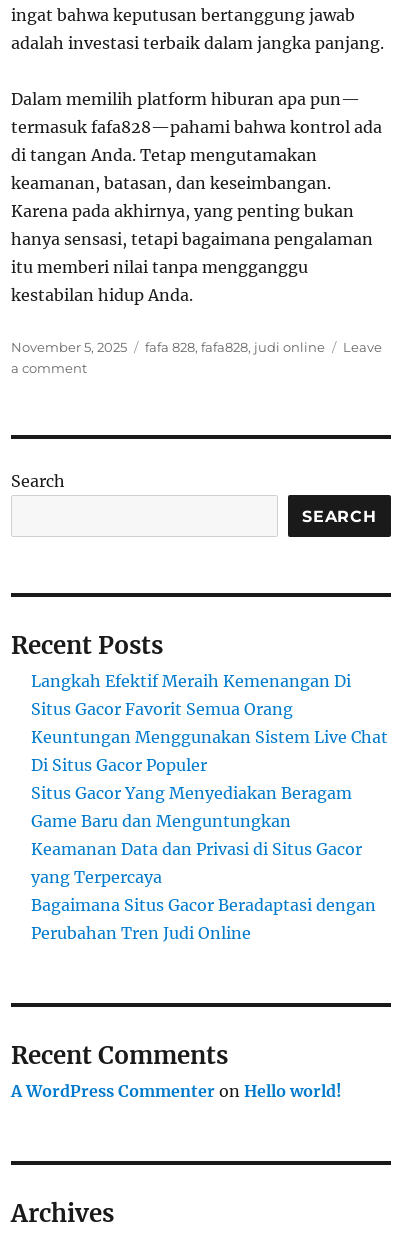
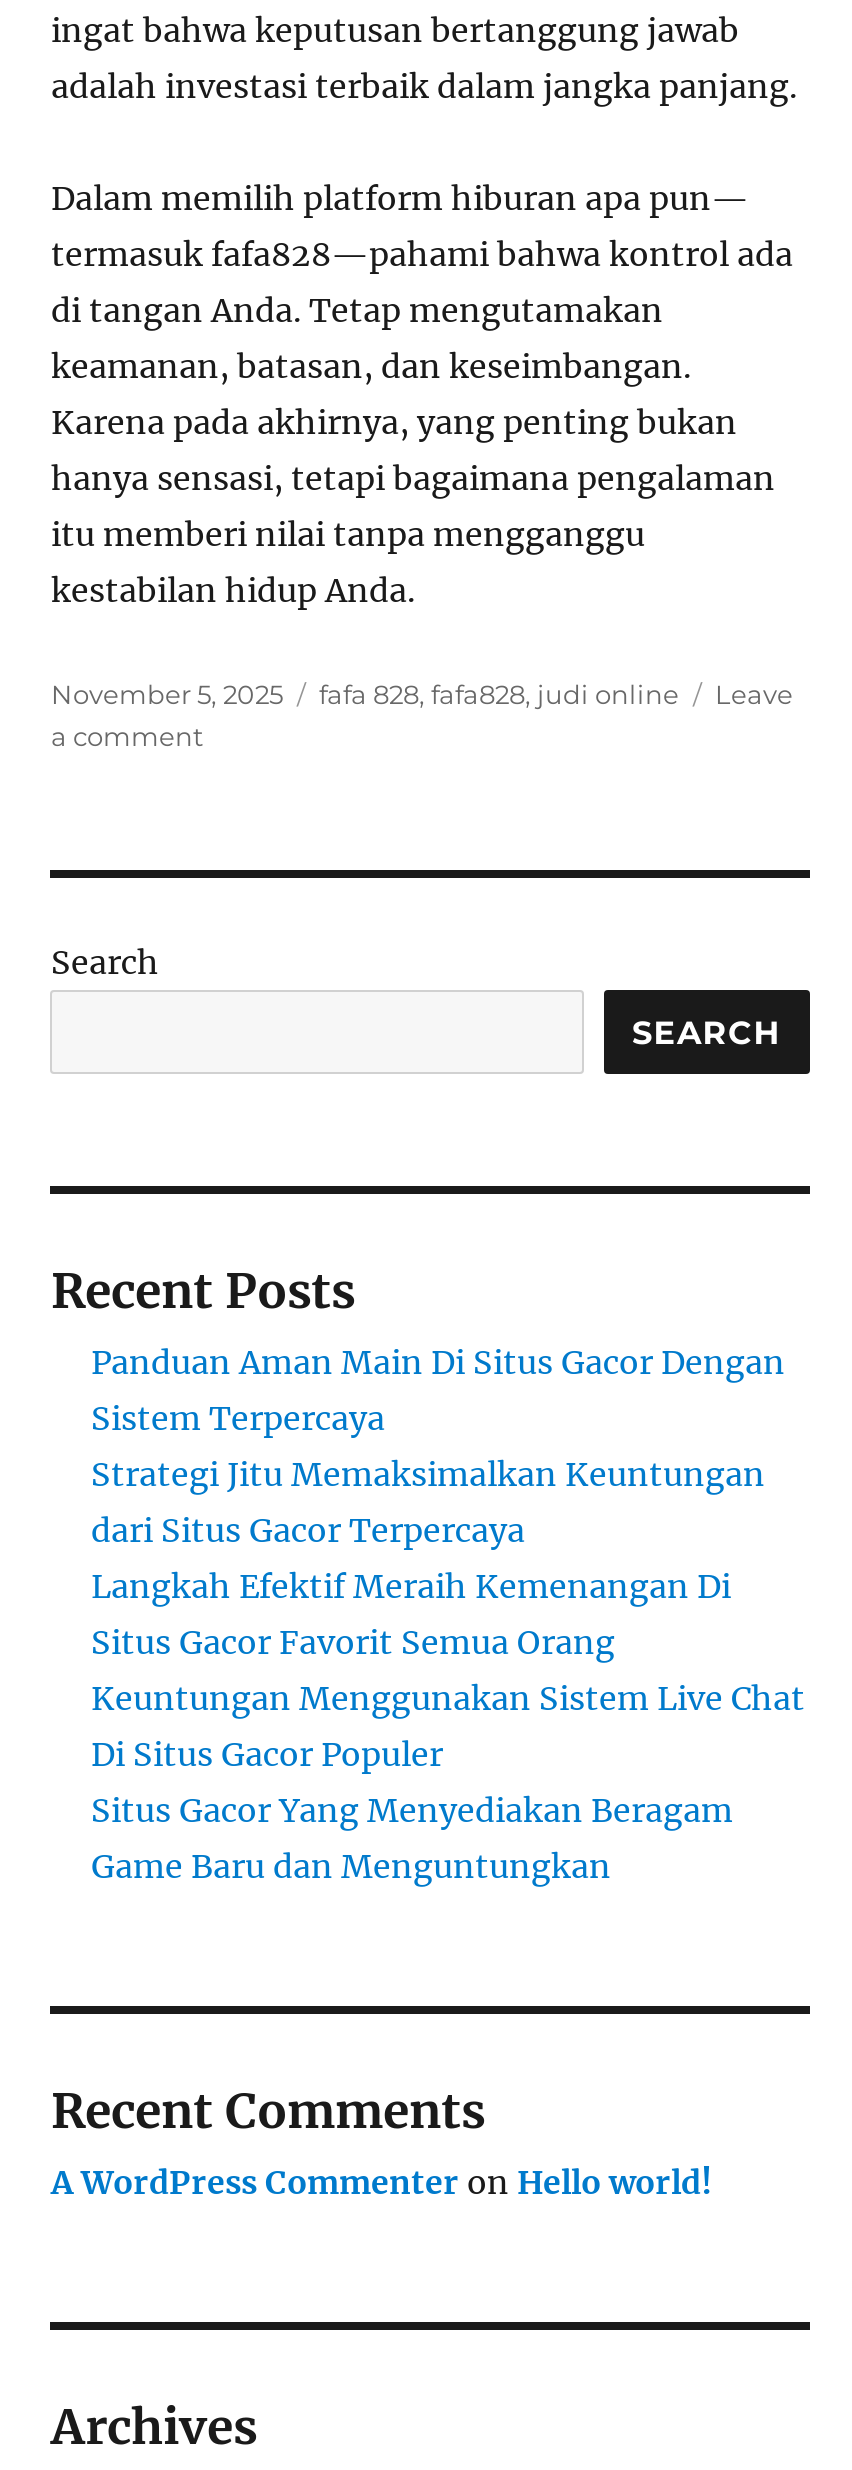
+ Panduan Aman Main Di Situs Gacor Dengan
+ Sistem Terpercaya
+ Strategi Jitu Memaksimalkan Keuntungan
+ dari Situs Gacor Terpercaya

moved down: Langkah Efektif Meraih Kemenangan Di | Situs Gacor Favorit Semua Orang | Keuntungan Menggunakan Sistem Live Chat | Di Situs Gacor Populer | Situs Gacor Yang Menyediakan Beragam | Game Baru dan Menguntungkan

- Keamanan Data dan Privasi di Situs Gacor
- yang Terpercaya
- Bagaimana Situs Gacor Beradaptasi dengan
- Perubahan Tren Judi Online
